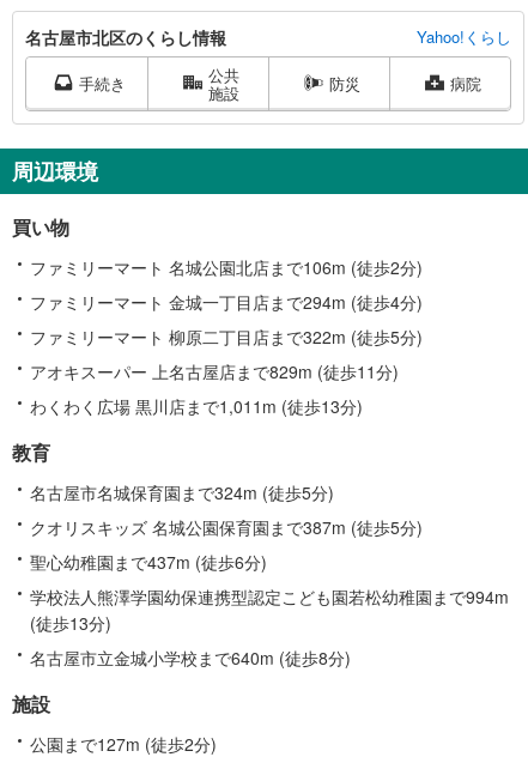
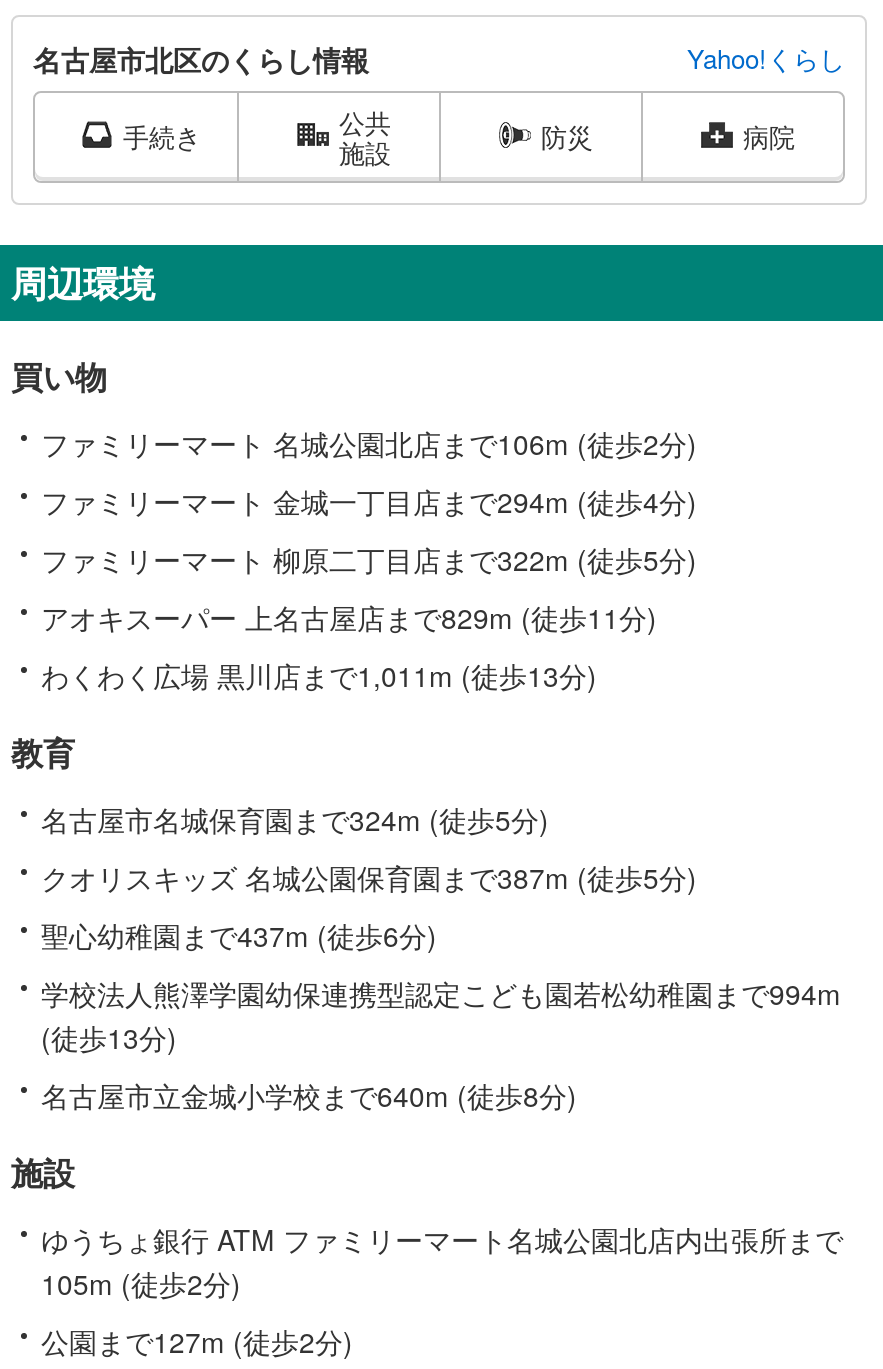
+ ゆうちょ銀行 ATM ファミリーマート名城公園北店内出張所まで
+ 105m (徒歩2分)
